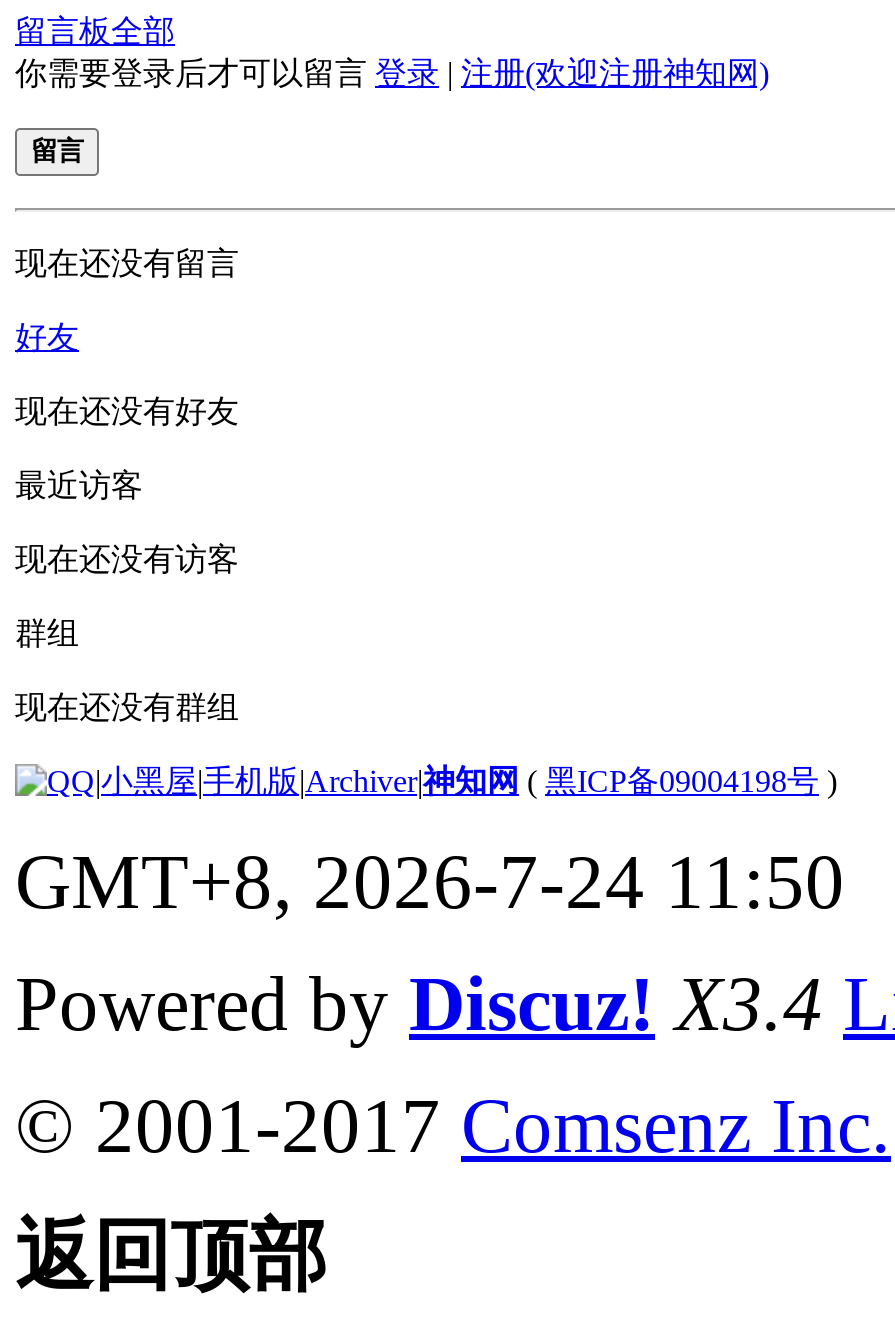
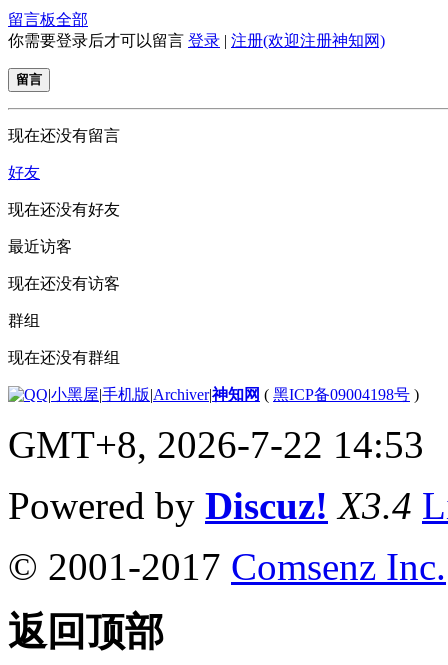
- GMT+8, 2026-7-24 11:50
+ GMT+8, 2026-7-22 14:53
